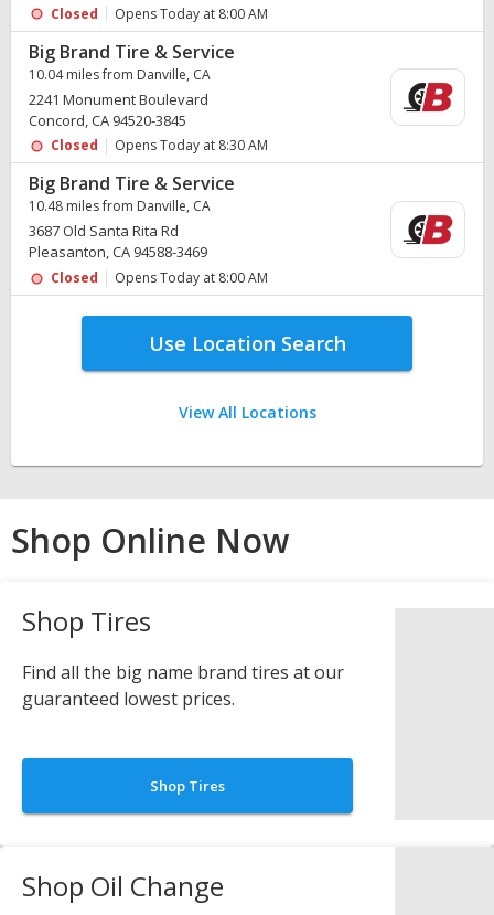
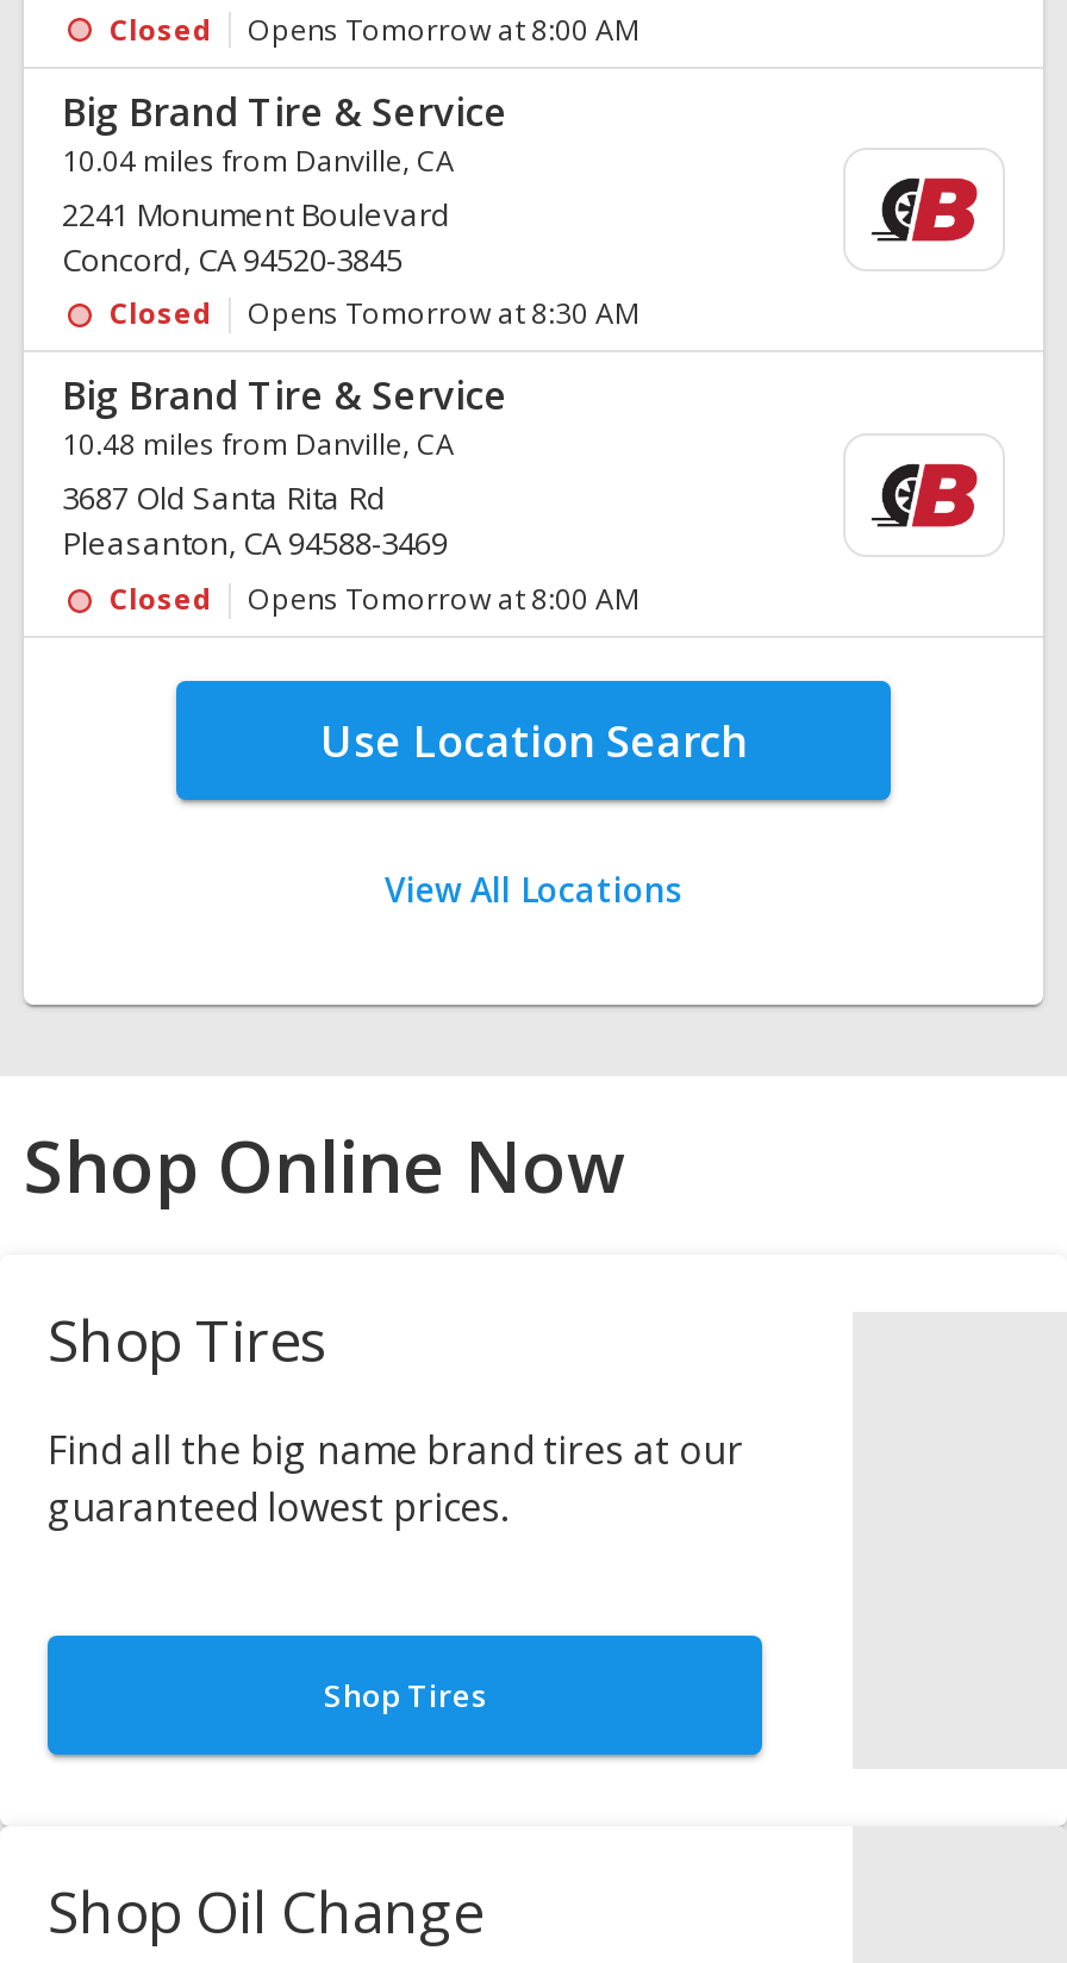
- Opens Today at 8:00 AM
+ Opens Tomorrow at 8:00 AM

- Opens Today at 8:30 AM
+ Opens Tomorrow at 8:30 AM

- Opens Today at 8:00 AM
+ Opens Tomorrow at 8:00 AM
